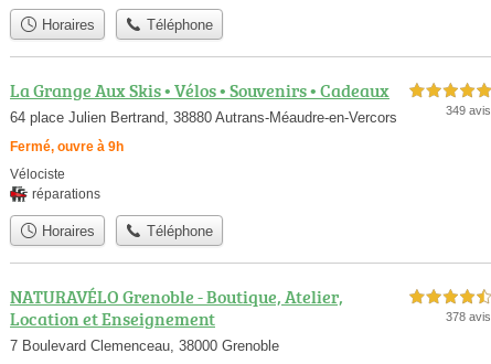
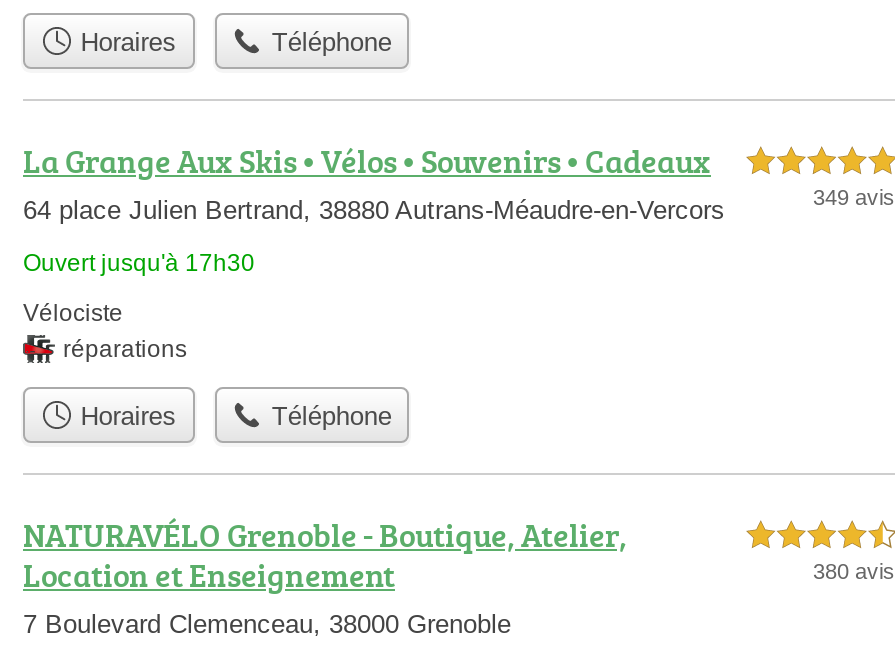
- Fermé, ouvre à 9h
+ Ouvert jusqu'à 17h30

- 378 avis
+ 380 avis
